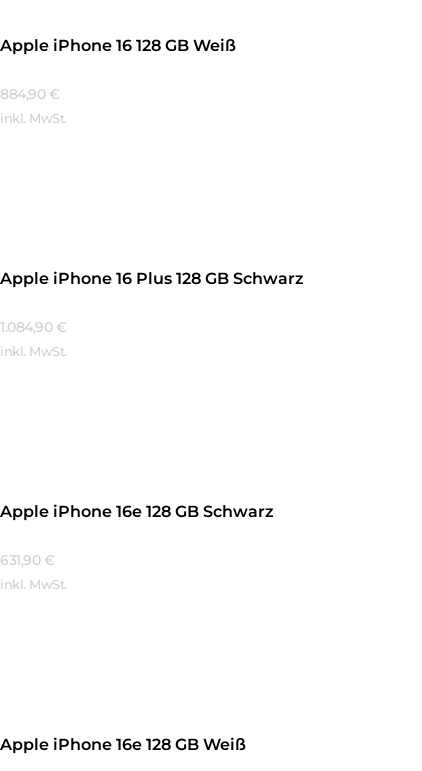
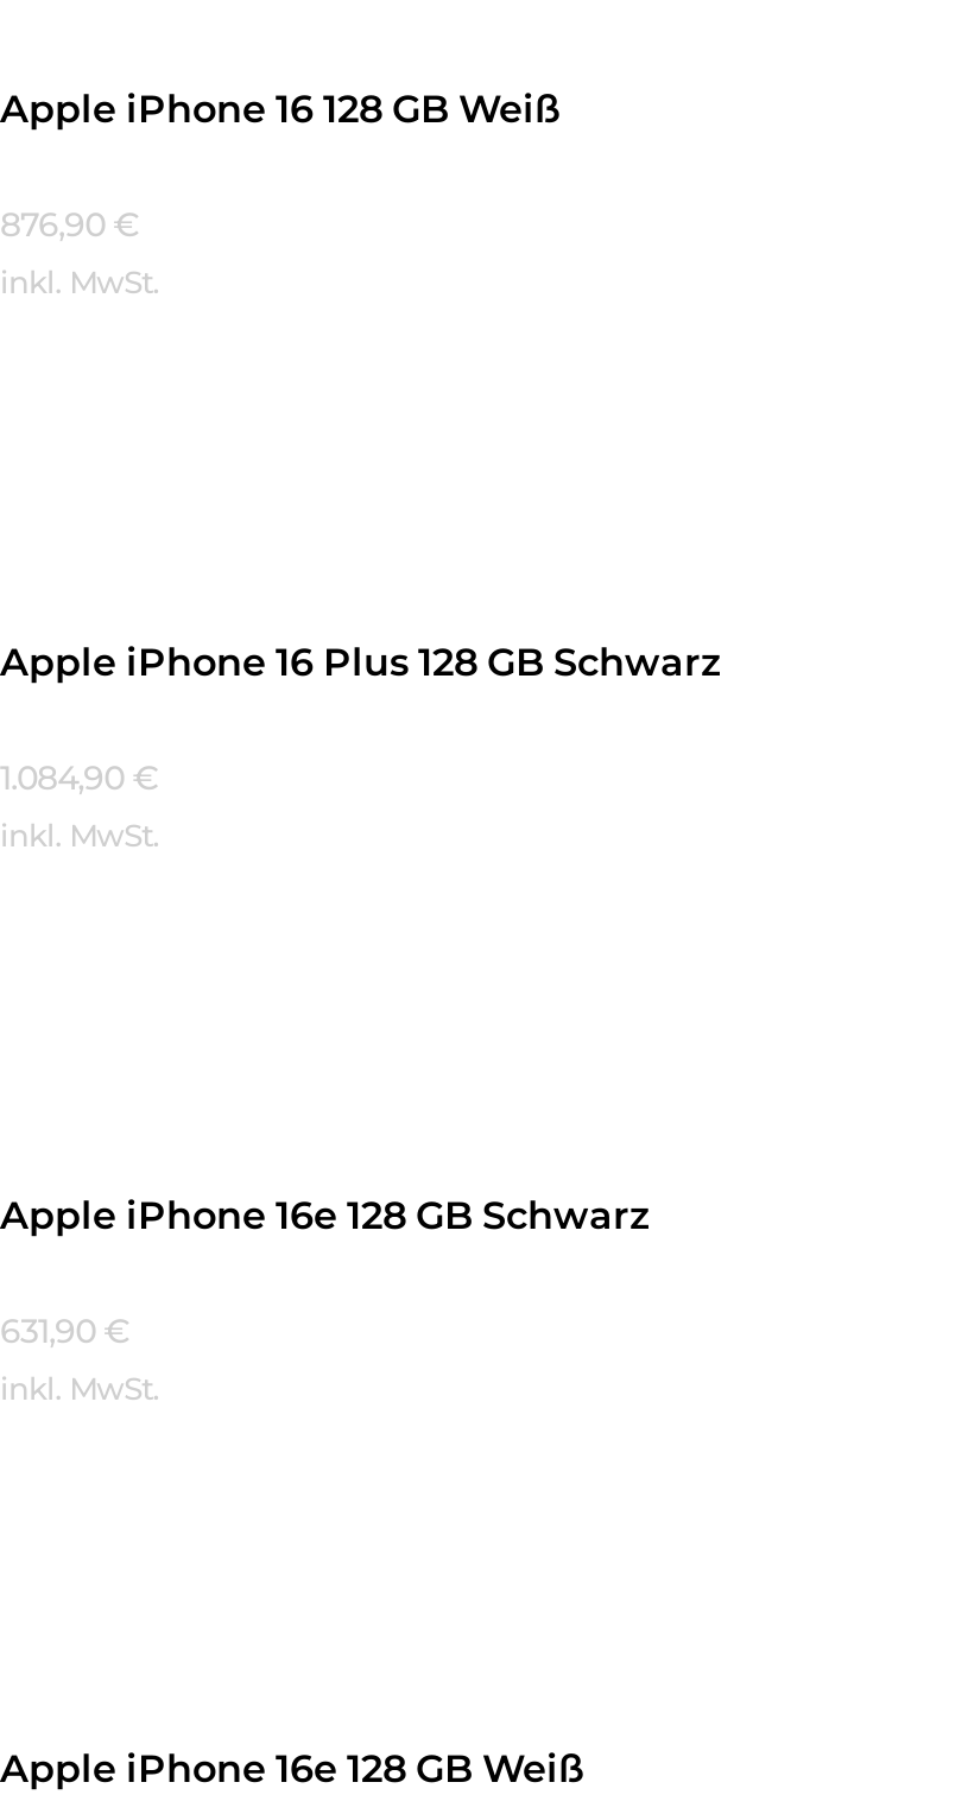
- 884,90 €
+ 876,90 €
